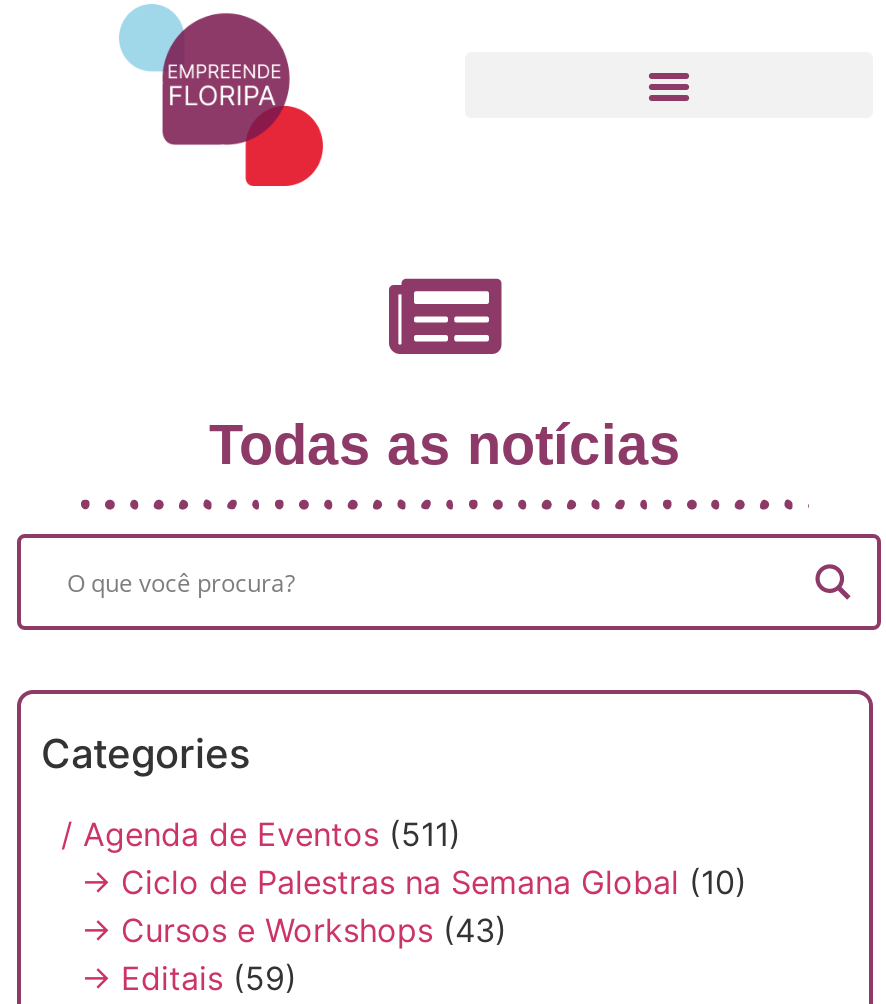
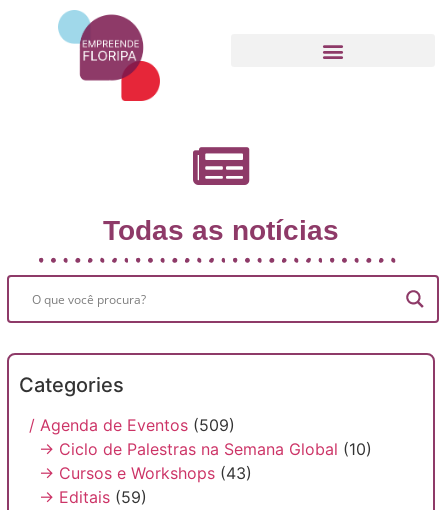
- / Agenda de Eventos (511)
+ / Agenda de Eventos (509)
